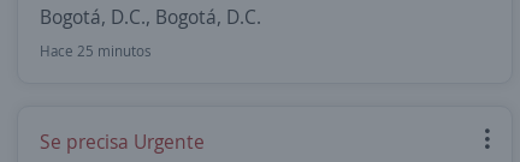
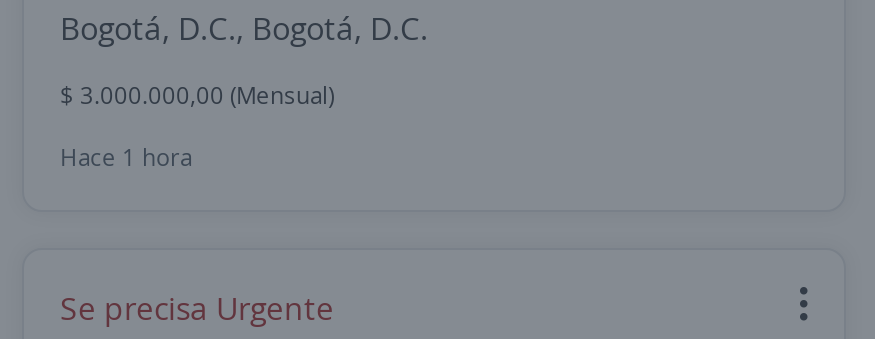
- Hace 25 minutos
+ $ 3.000.000,00 (Mensual)
+ Hace 1 hora
